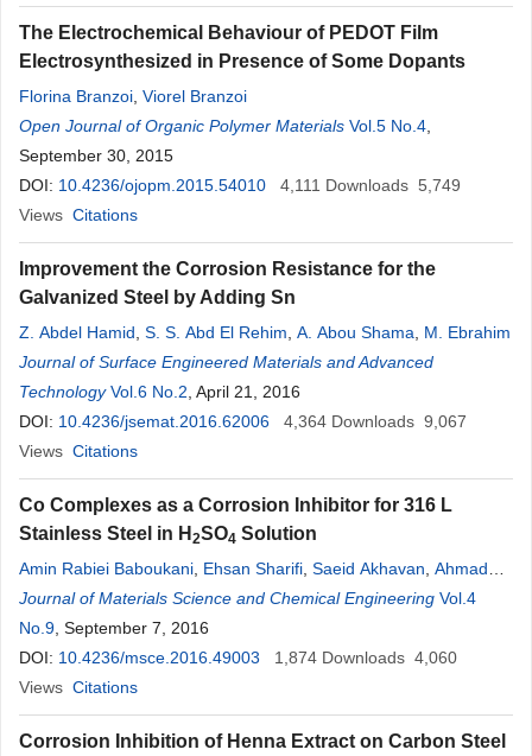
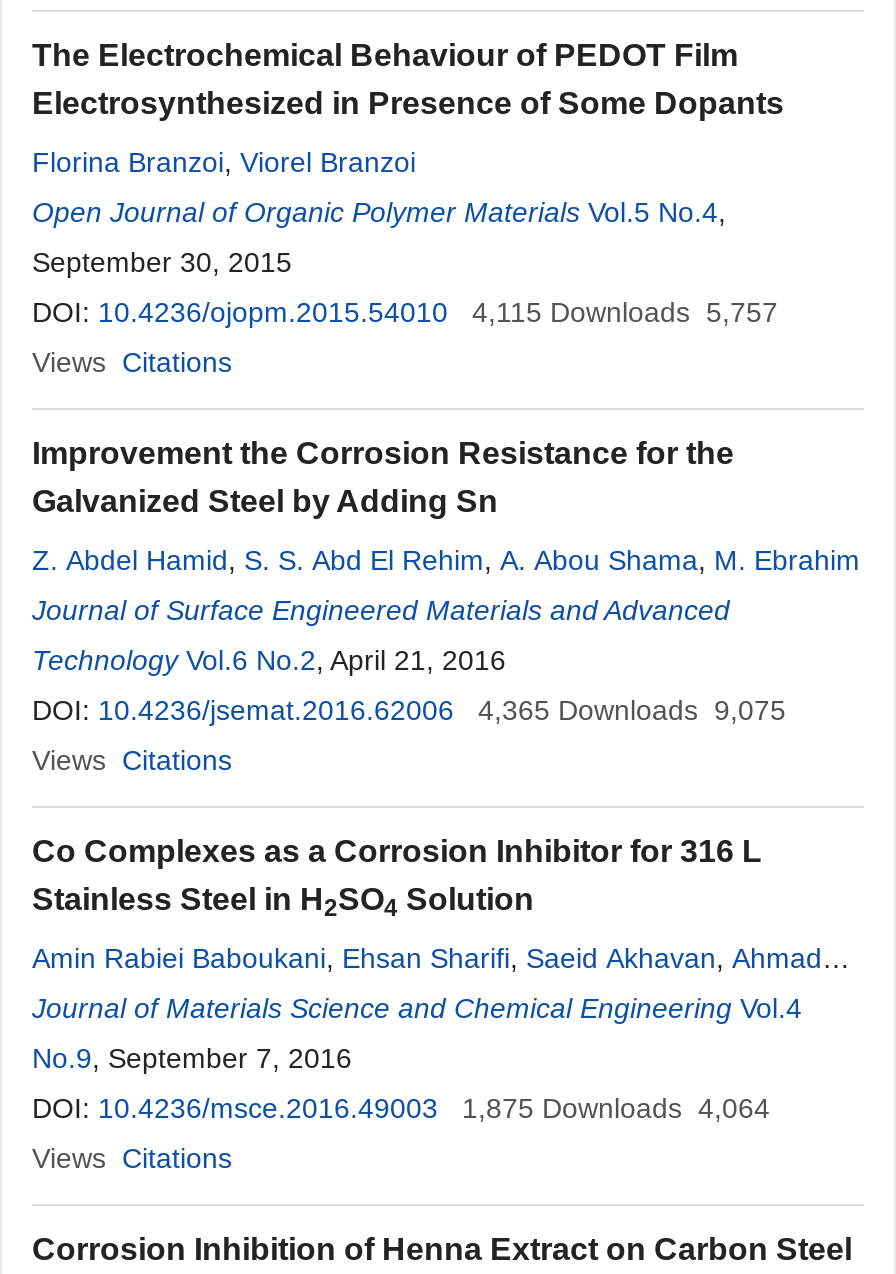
- DOI: 10.4236/ojopm.2015.54010 4,111 Downloads 5,749
+ DOI: 10.4236/ojopm.2015.54010 4,115 Downloads 5,757

- DOI: 10.4236/jsemat.2016.62006 4,364 Downloads 9,067
+ DOI: 10.4236/jsemat.2016.62006 4,365 Downloads 9,075

- DOI: 10.4236/msce.2016.49003 1,874 Downloads 4,060
+ DOI: 10.4236/msce.2016.49003 1,875 Downloads 4,064
